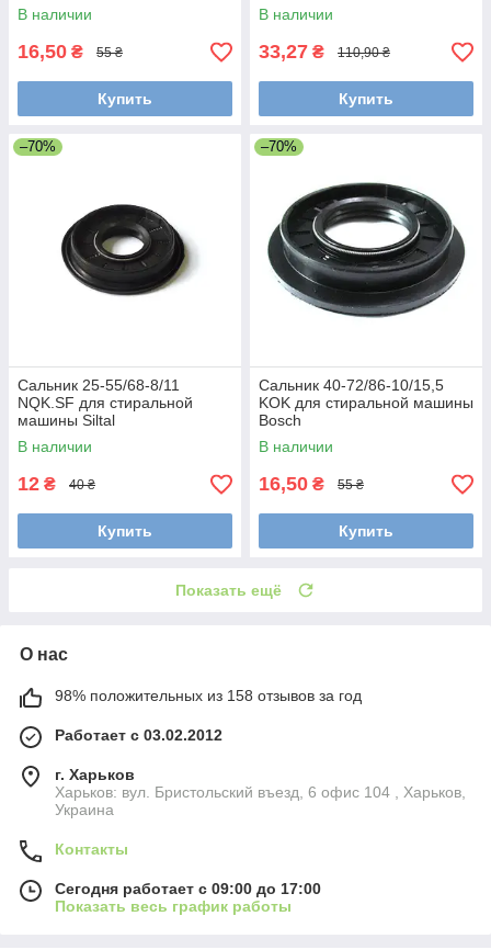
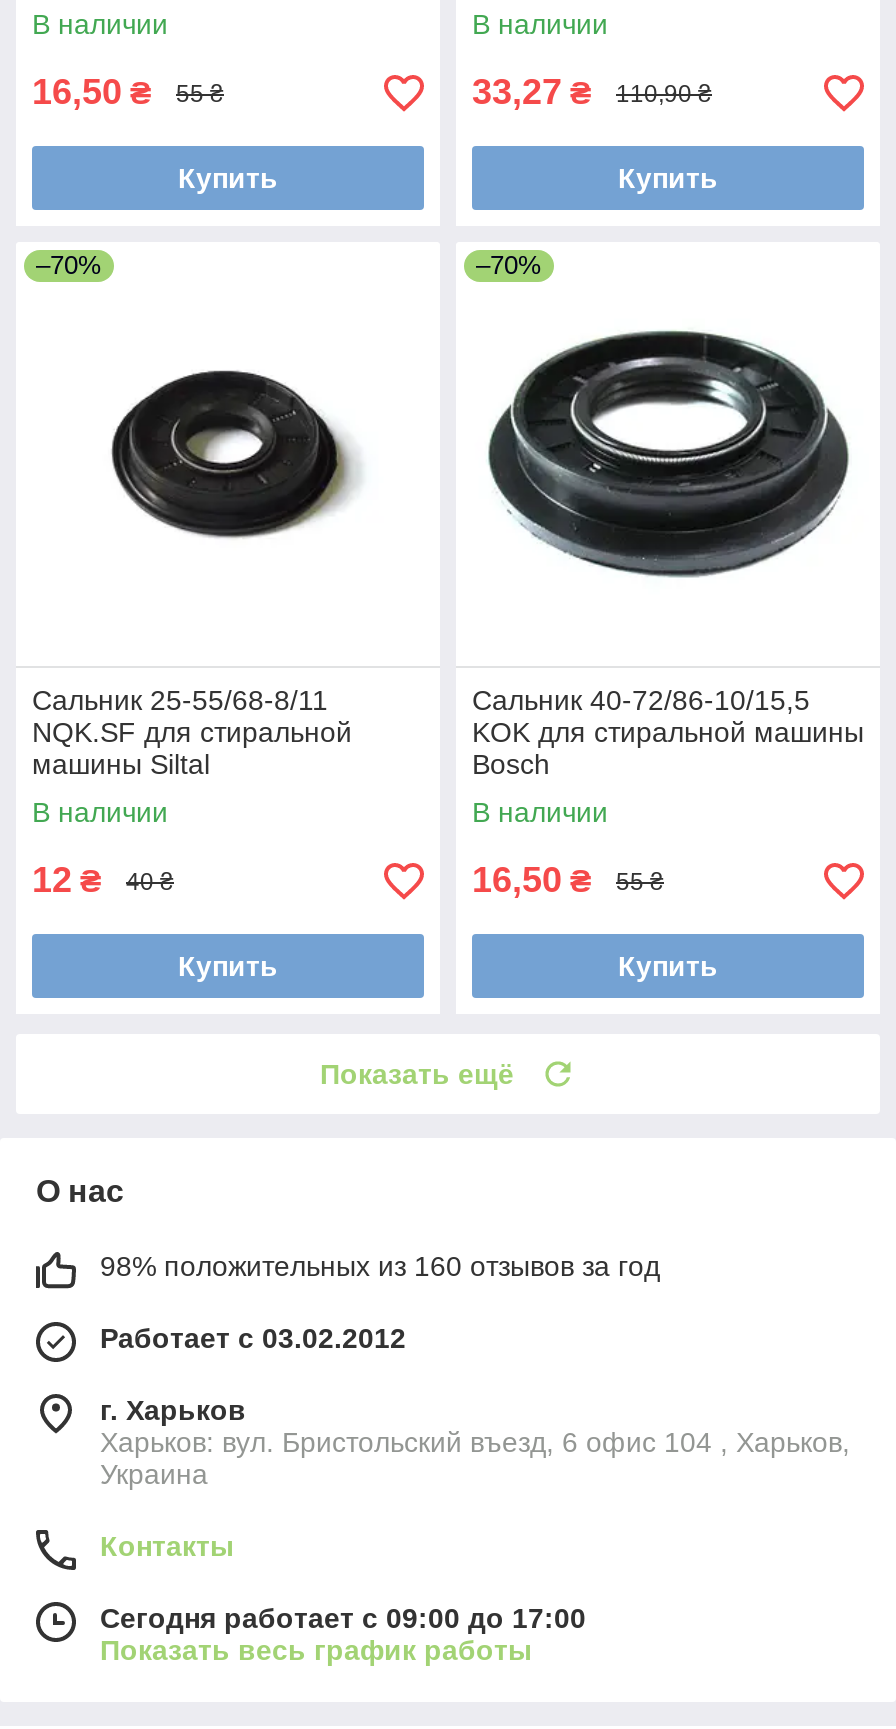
- 98% положительных из 158 отзывов за год
+ 98% положительных из 160 отзывов за год
